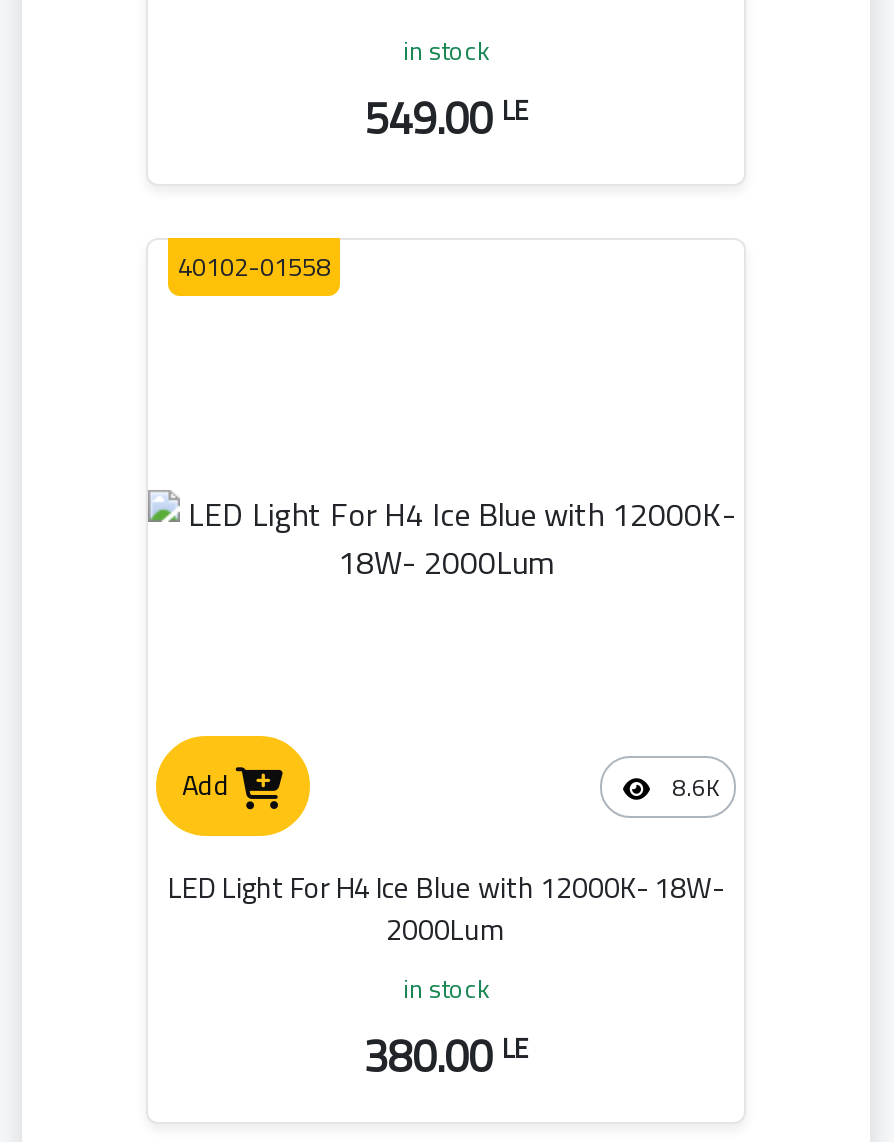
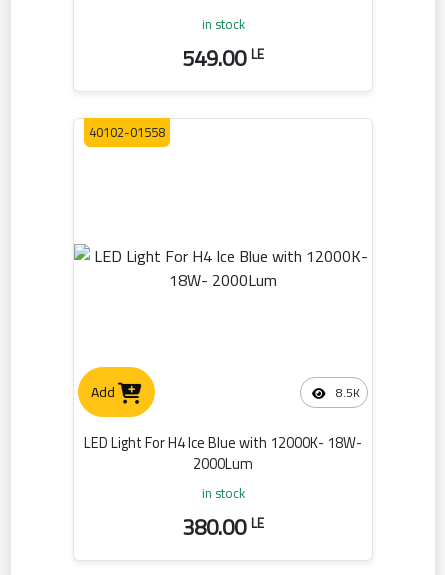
- 8.6K
+ 8.5K
